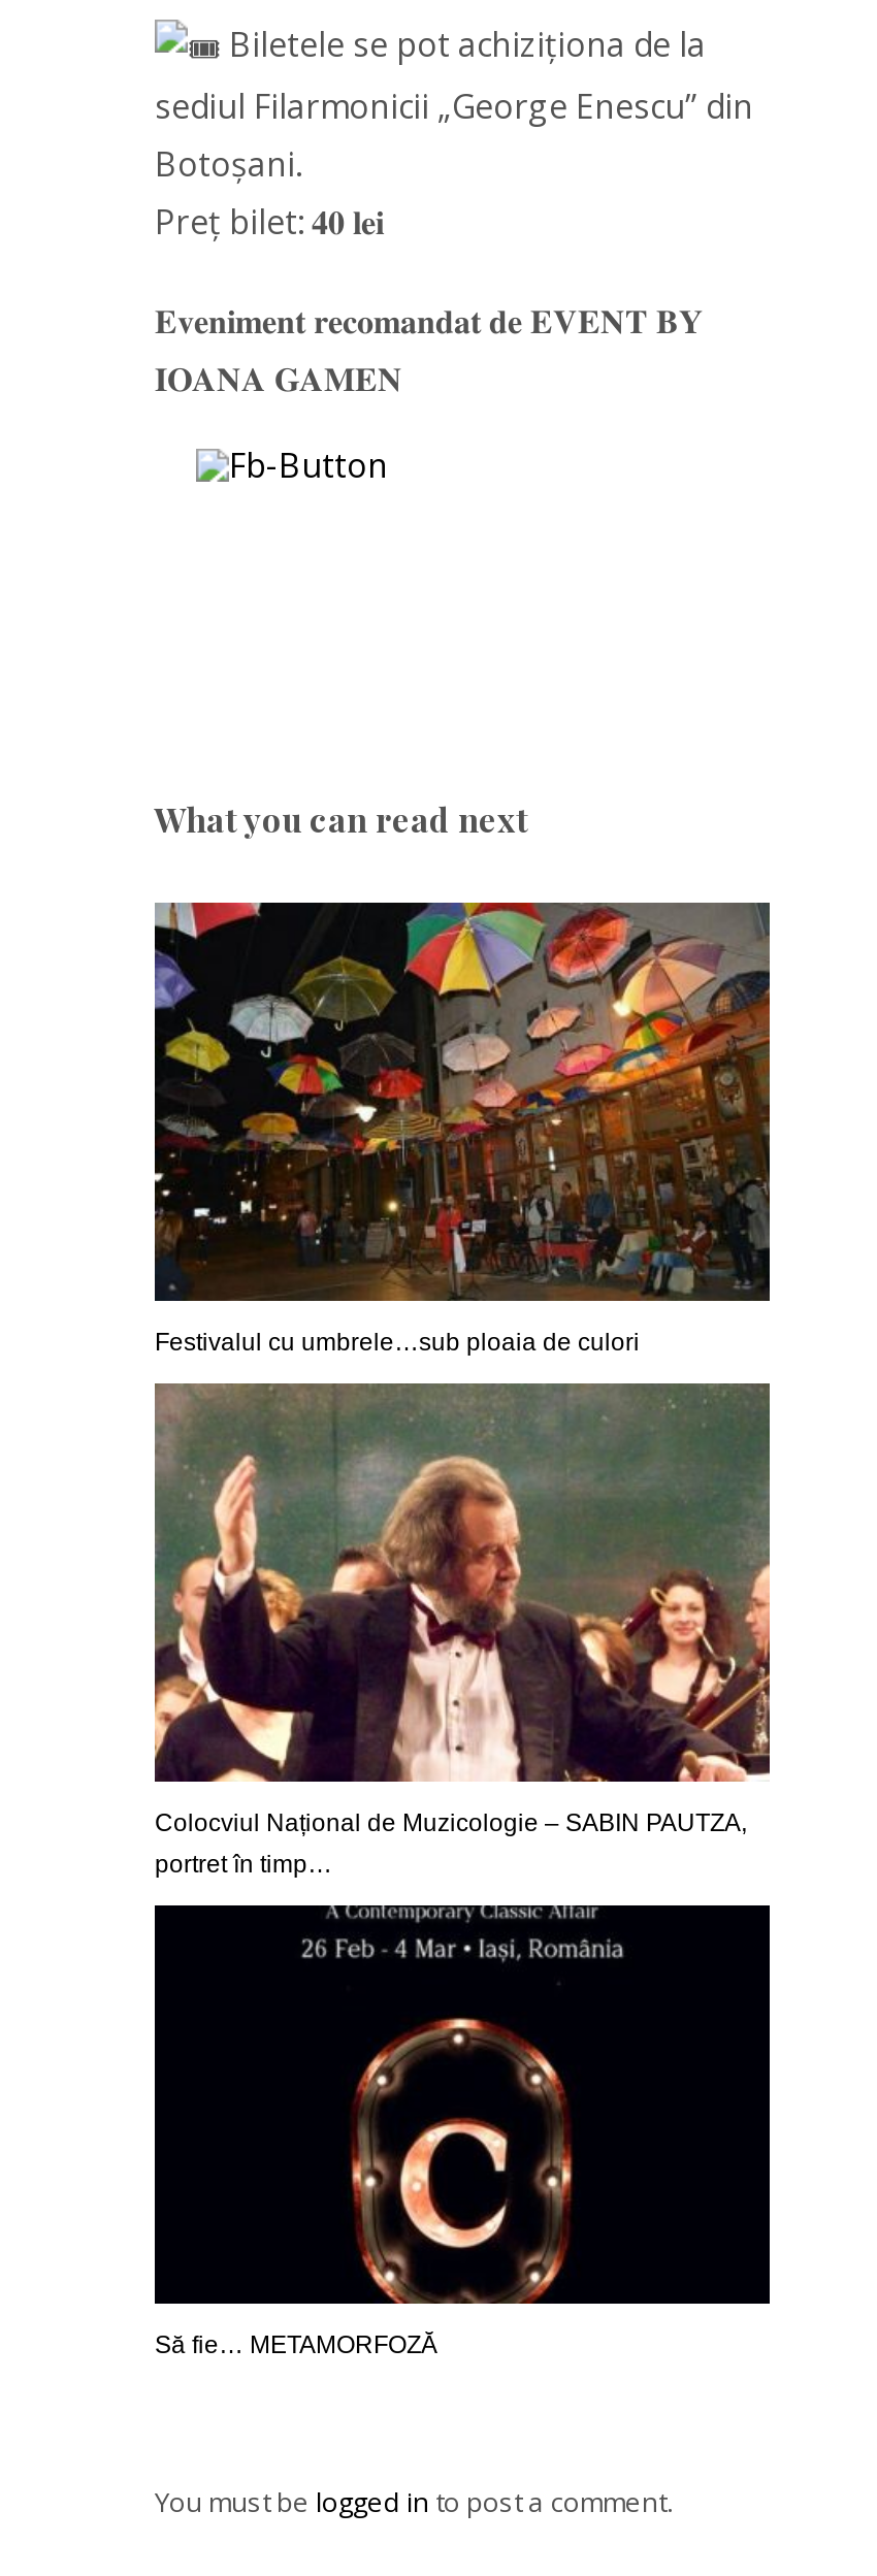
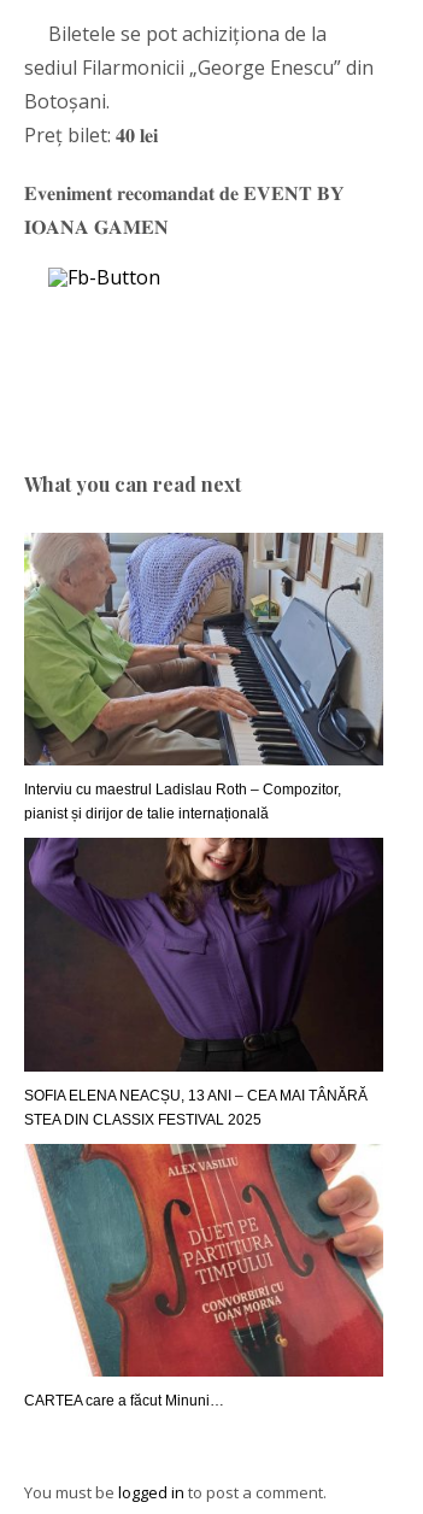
- [image]
- Festivalul cu umbrele…sub ploaia de culori
+ [image]
+ Interviu cu maestrul Ladislau Roth – Compozitor,
+ pianist și dirijor de talie internațională

- [image]
- Colocviul Național de Muzicologie – SABIN PAUTZA,
- portret în timp…
+ [image]
+ SOFIA ELENA NEACȘU, 13 ANI – CEA MAI TÂNĂRĂ
+ STEA DIN CLASSIX FESTIVAL 2025

- [image]
- Să fie… METAMORFOZĂ
+ [image]
+ CARTEA care a făcut Minuni…
